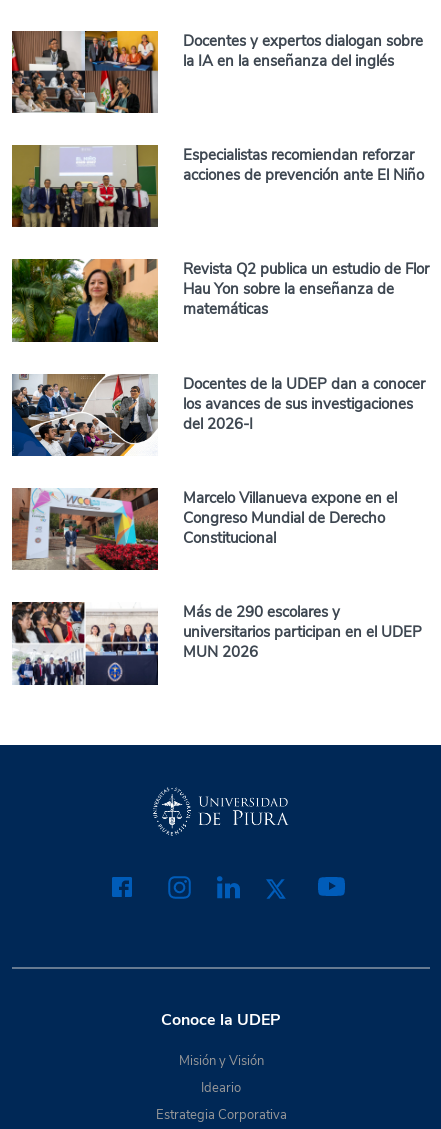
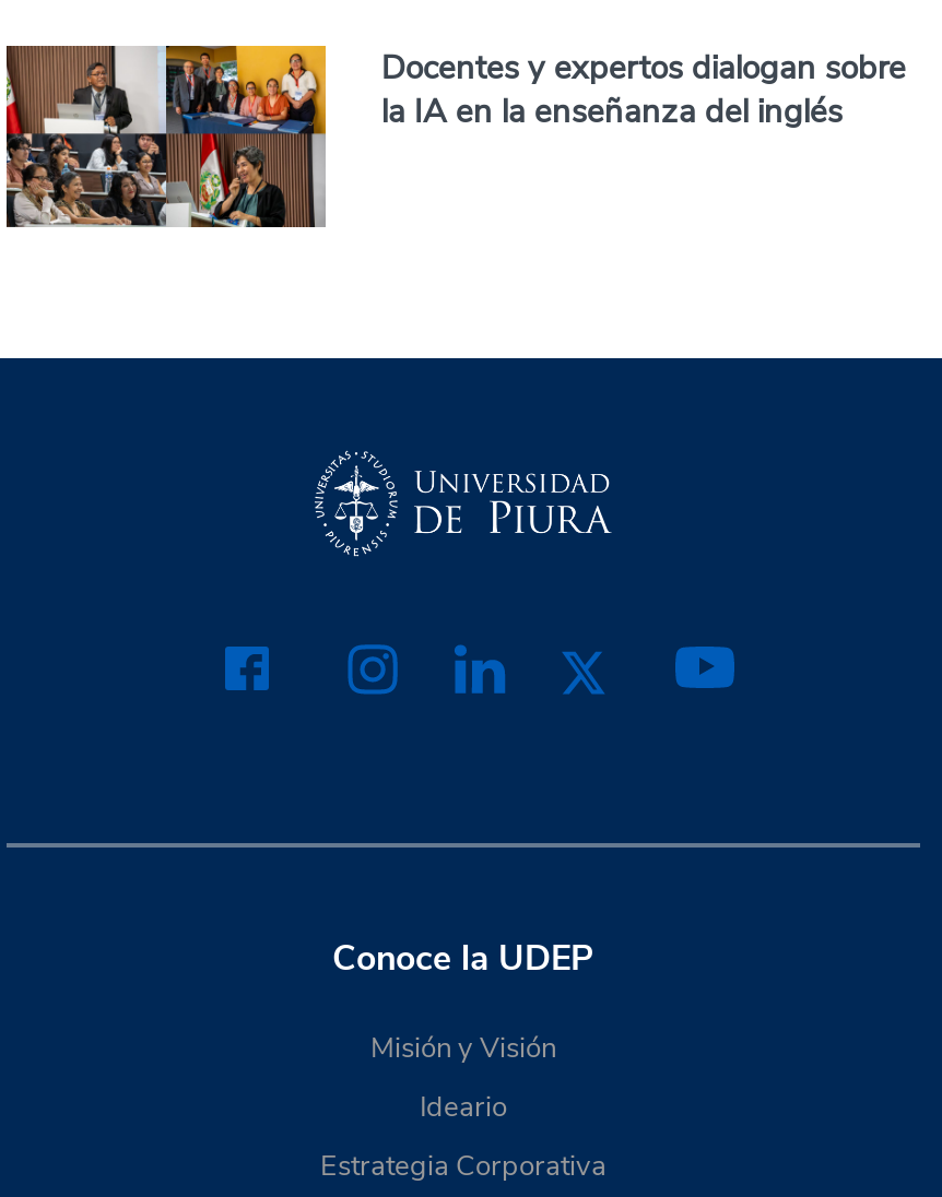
- [image]
- Especialistas recomiendan reforzar
- acciones de prevención ante El Niño

- [image]
- Revista Q2 publica un estudio de Flor
- Hau Yon sobre la enseñanza de
- matemáticas

- [image]
- Docentes de la UDEP dan a conocer
- los avances de sus investigaciones
- del 2026-I

- [image]
- Marcelo Villanueva expone en el
- Congreso Mundial de Derecho
- Constitucional

- [image]
- Más de 290 escolares y
- universitarios participan en el UDEP
- MUN 2026
